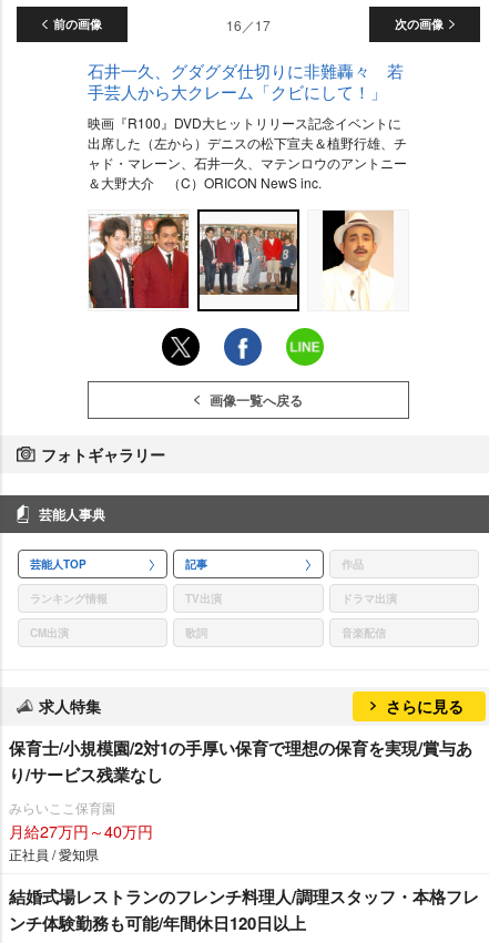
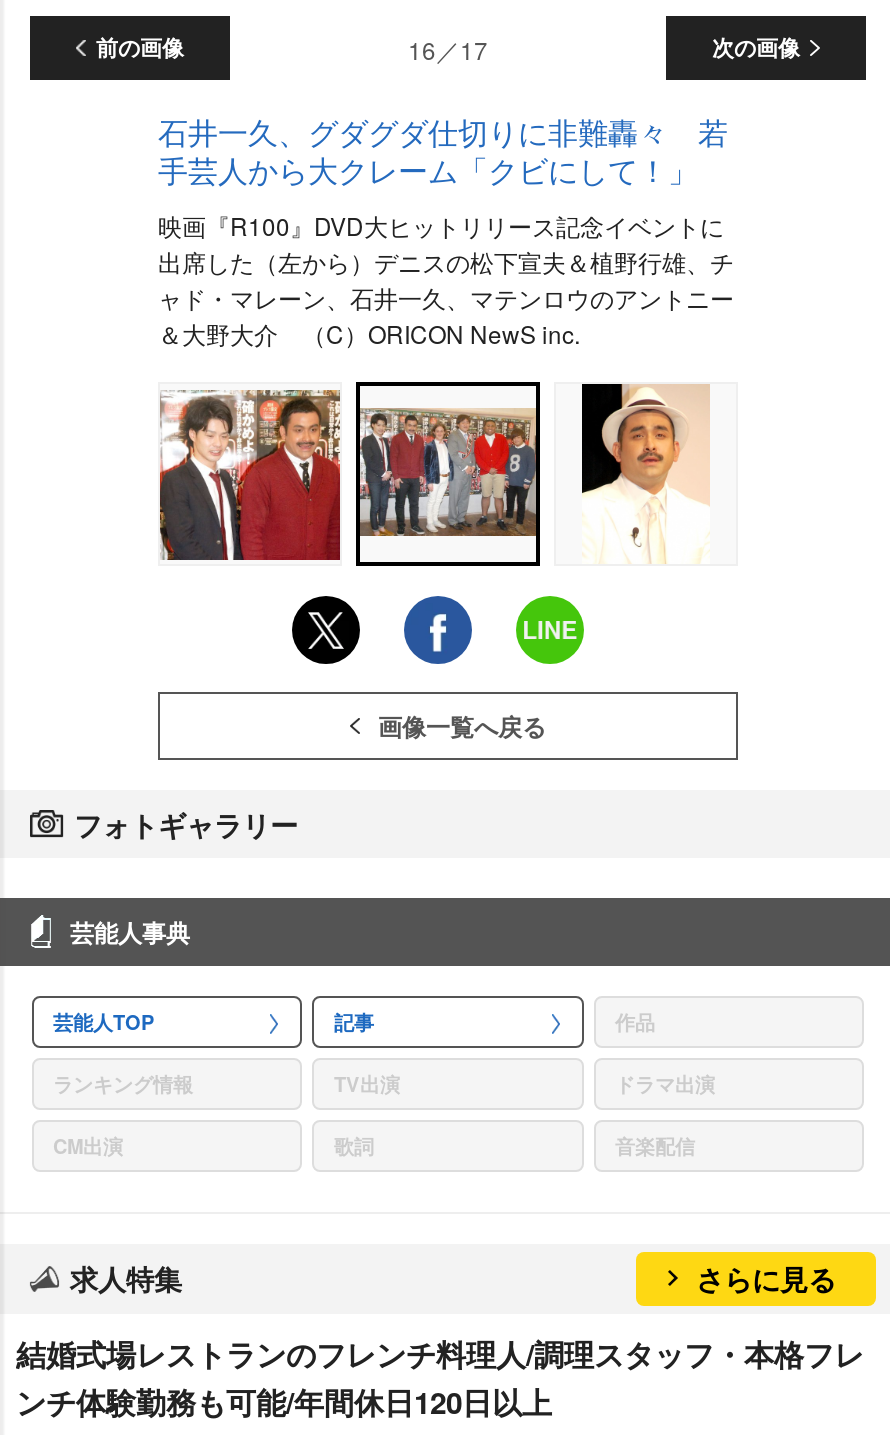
- 保育士/小規模園/2対1の手厚い保育で理想の保育を実現/賞与あ
- り/サービス残業なし
- みらいここ保育園
- 月給27万円～40万円
- 正社員 / 愛知県
